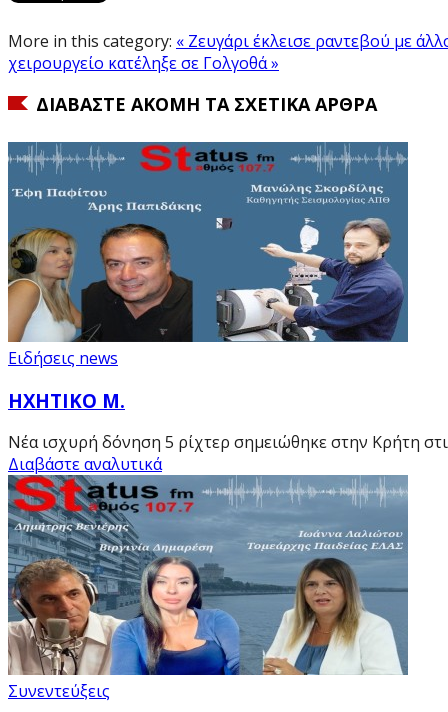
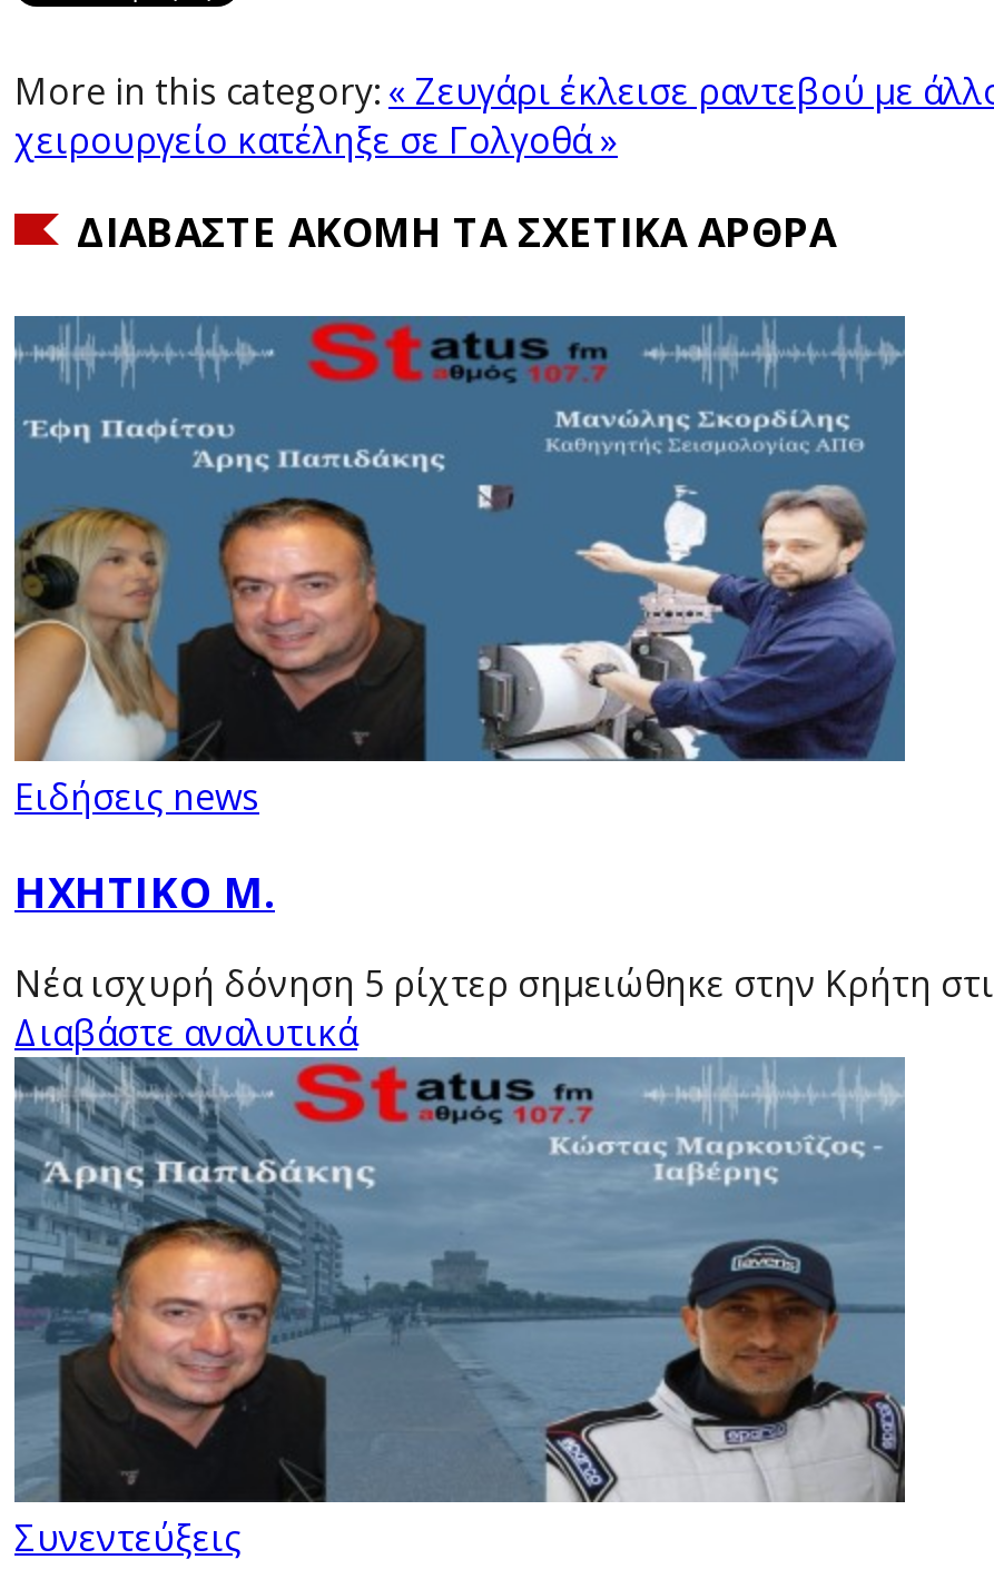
- [image]
+ [image]
